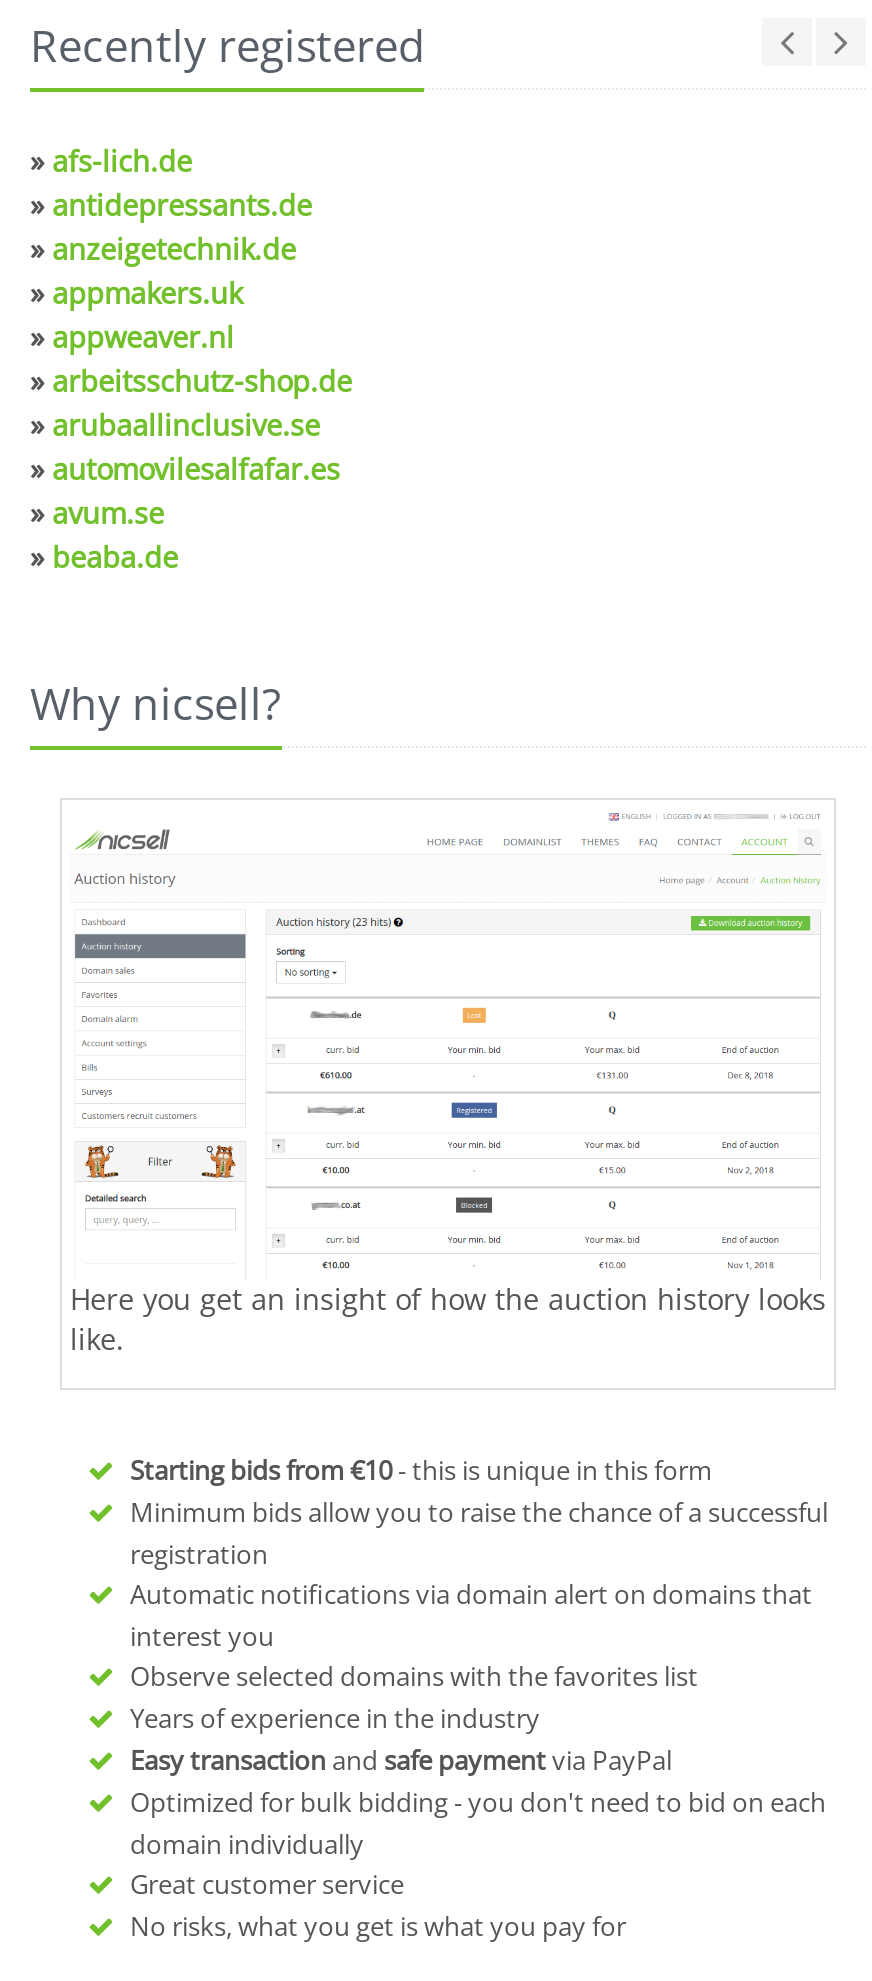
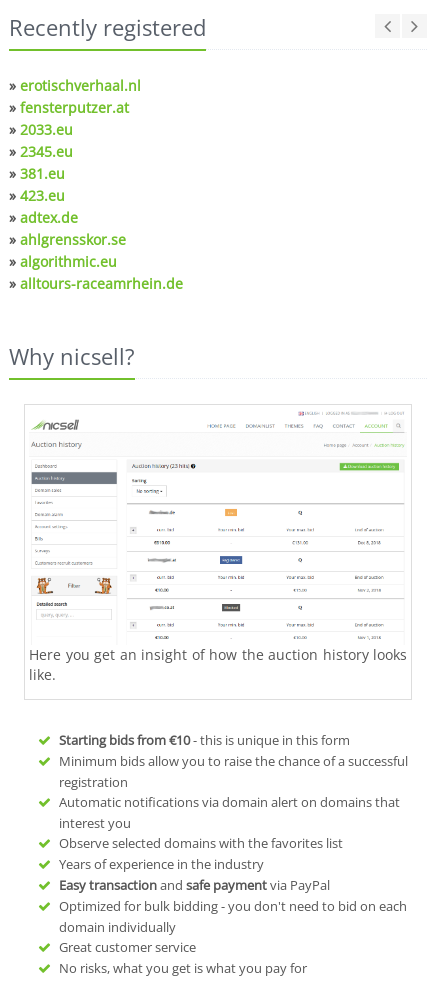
- » afs-lich.de
- » antidepressants.de
- » anzeigetechnik.de
- » appmakers.uk
- » appweaver.nl
- » arbeitsschutz-shop.de
- » arubaallinclusive.se
- » automovilesalfafar.es
- » avum.se
- » beaba.de
+ » erotischverhaal.nl
+ » fensterputzer.at
+ » 2033.eu
+ » 2345.eu
+ » 381.eu
+ » 423.eu
+ » adtex.de
+ » ahlgrensskor.se
+ » algorithmic.eu
+ » alltours-raceamrhein.de
